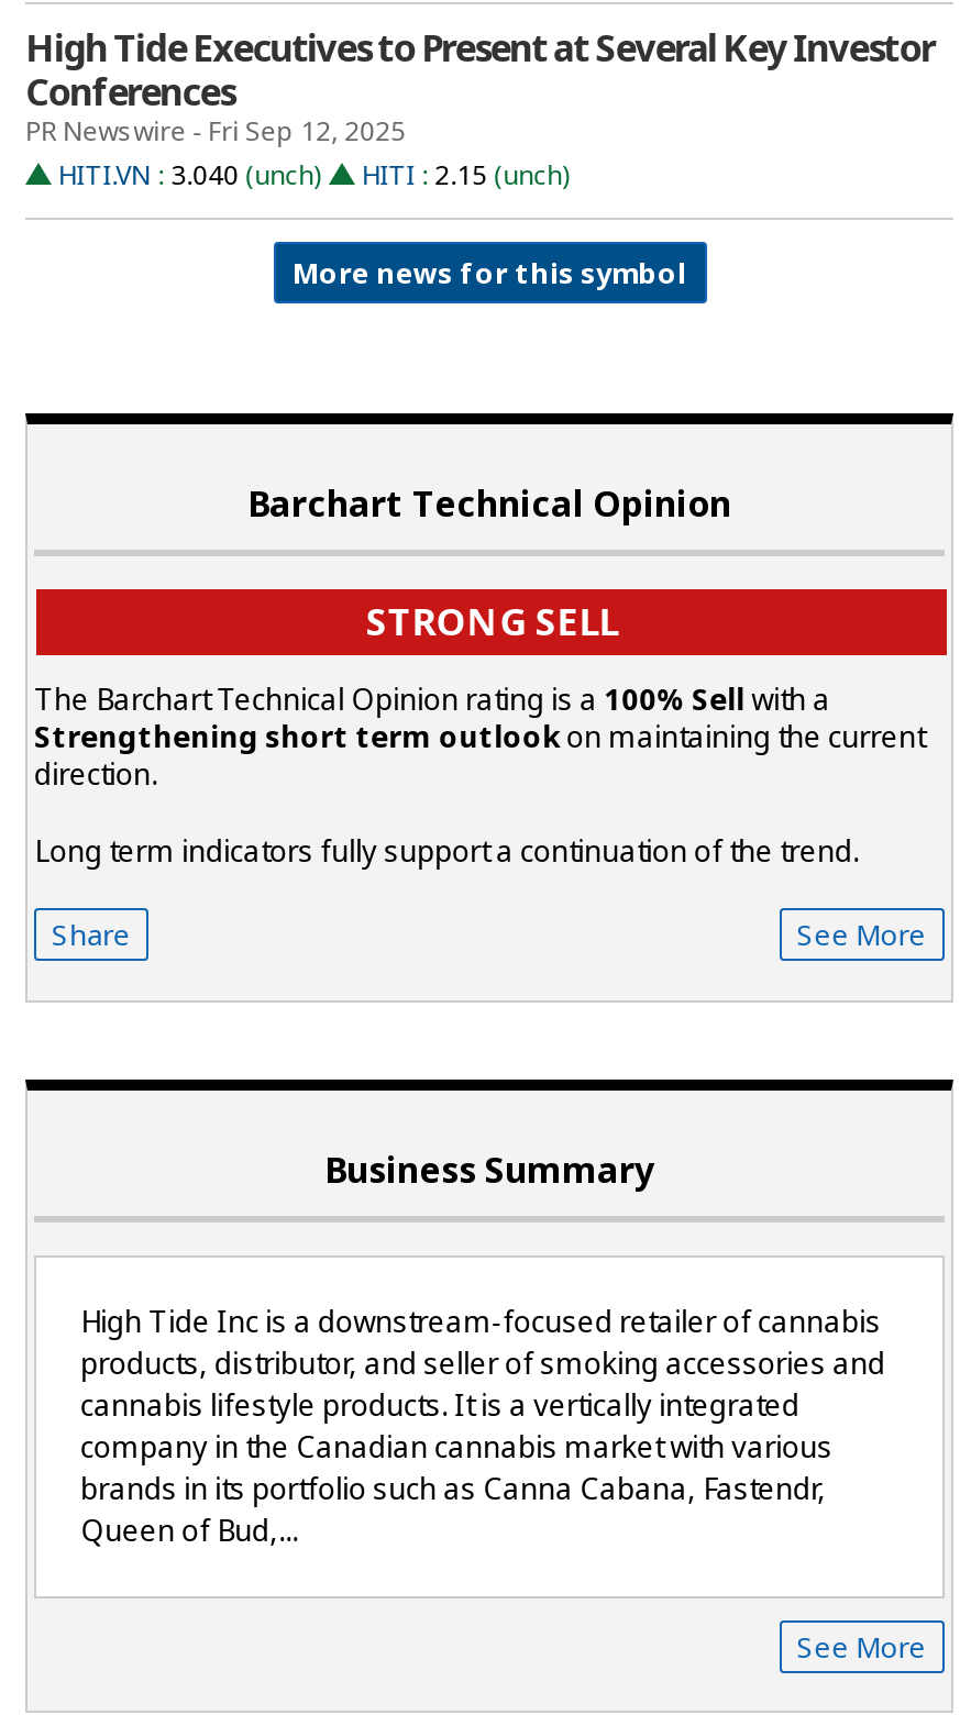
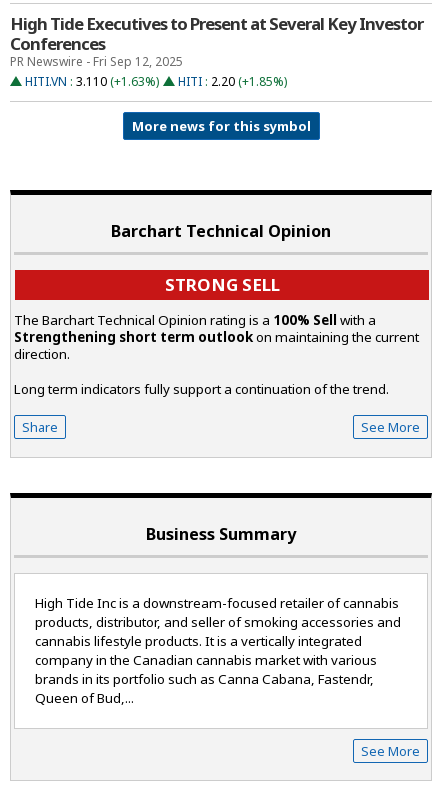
- HITI.VN : 3.040 (unch)
+ HITI.VN : 3.110 (+1.63%)

- HITI : 2.15 (unch)
+ HITI : 2.20 (+1.85%)
